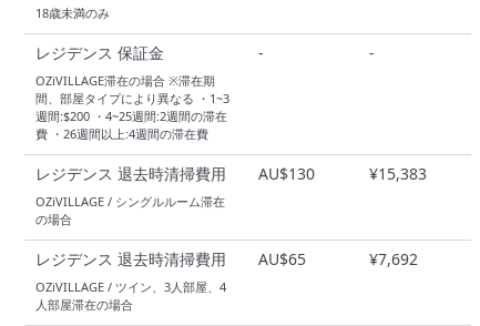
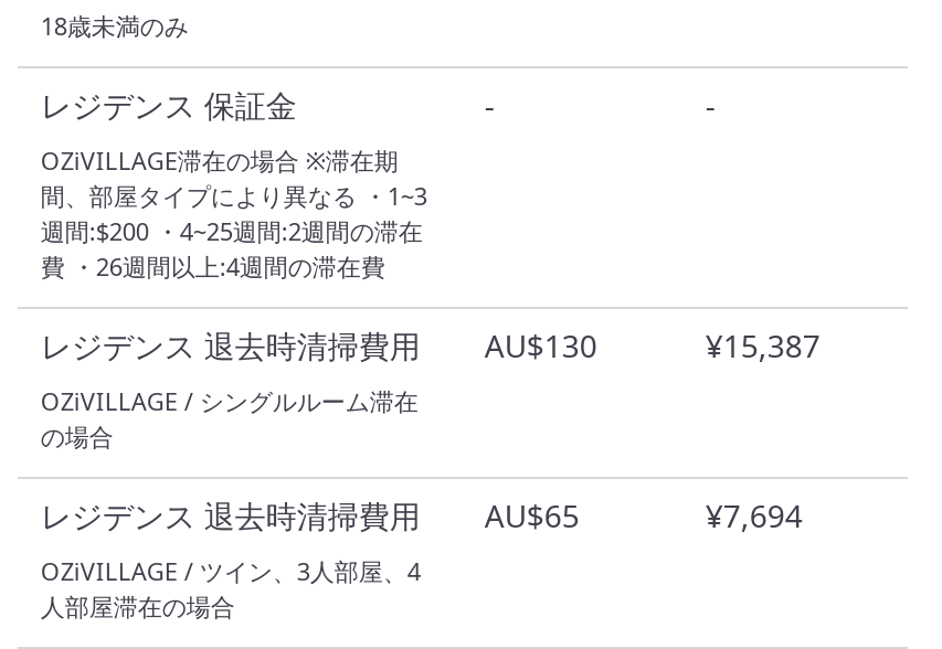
- ¥15,383
+ ¥15,387

- ¥7,692
+ ¥7,694
